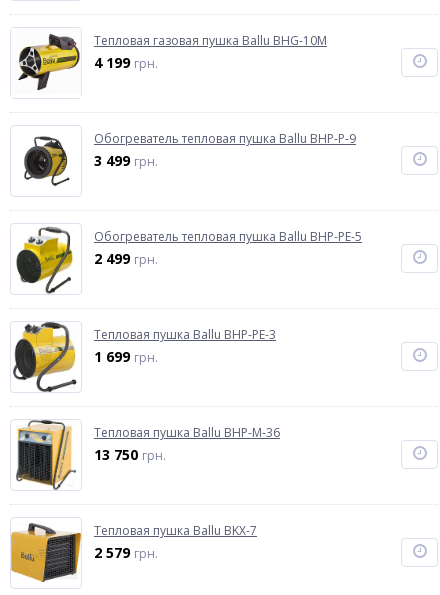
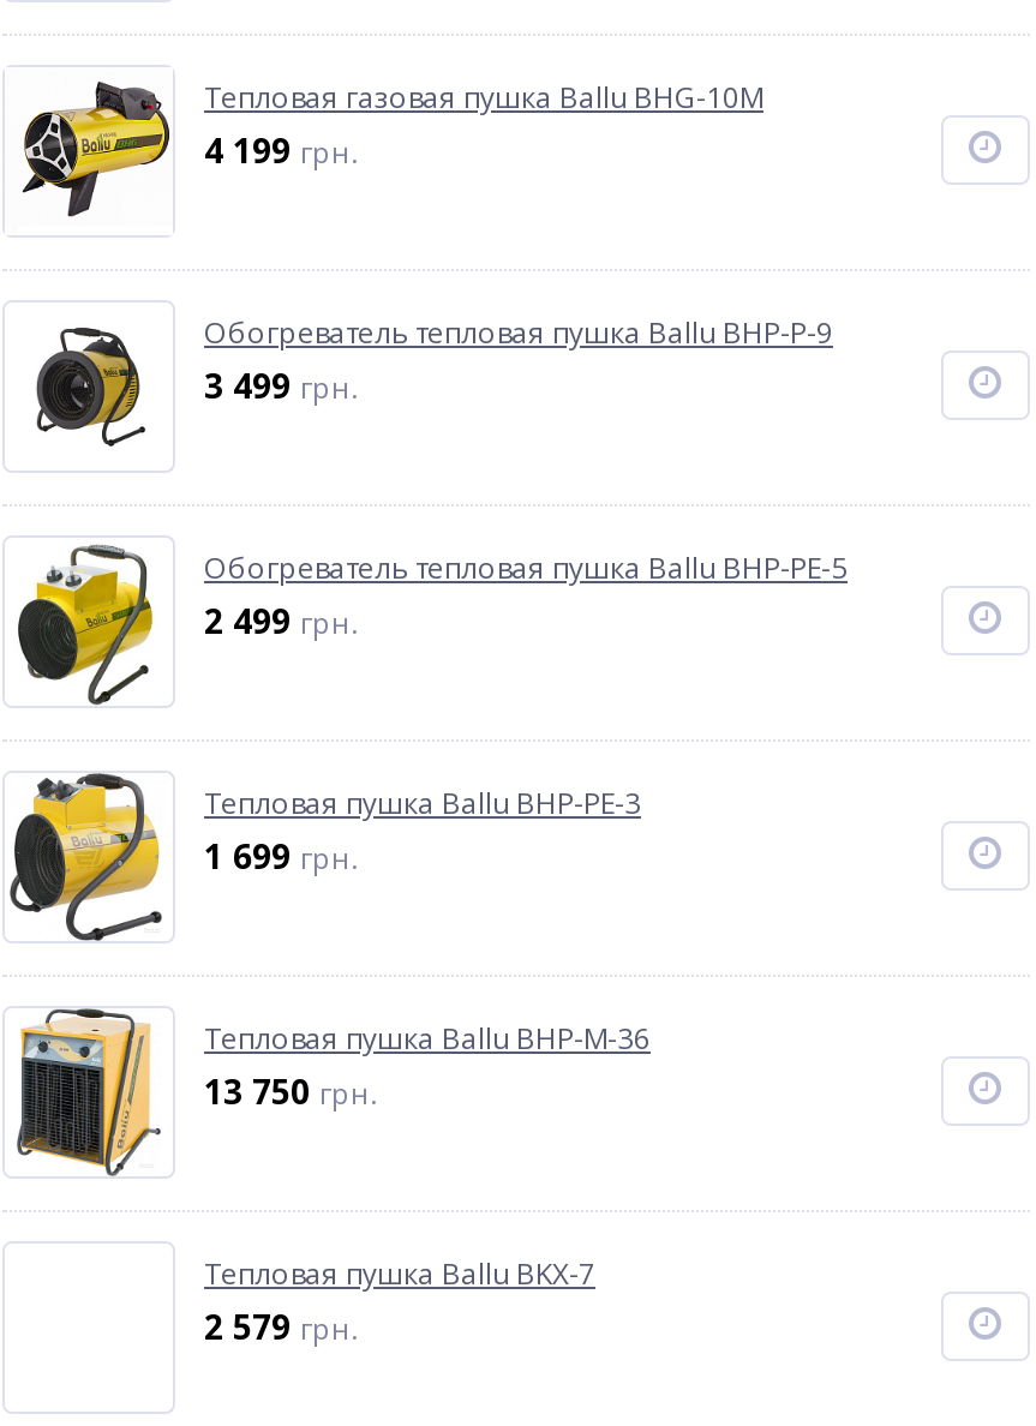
- [image]
